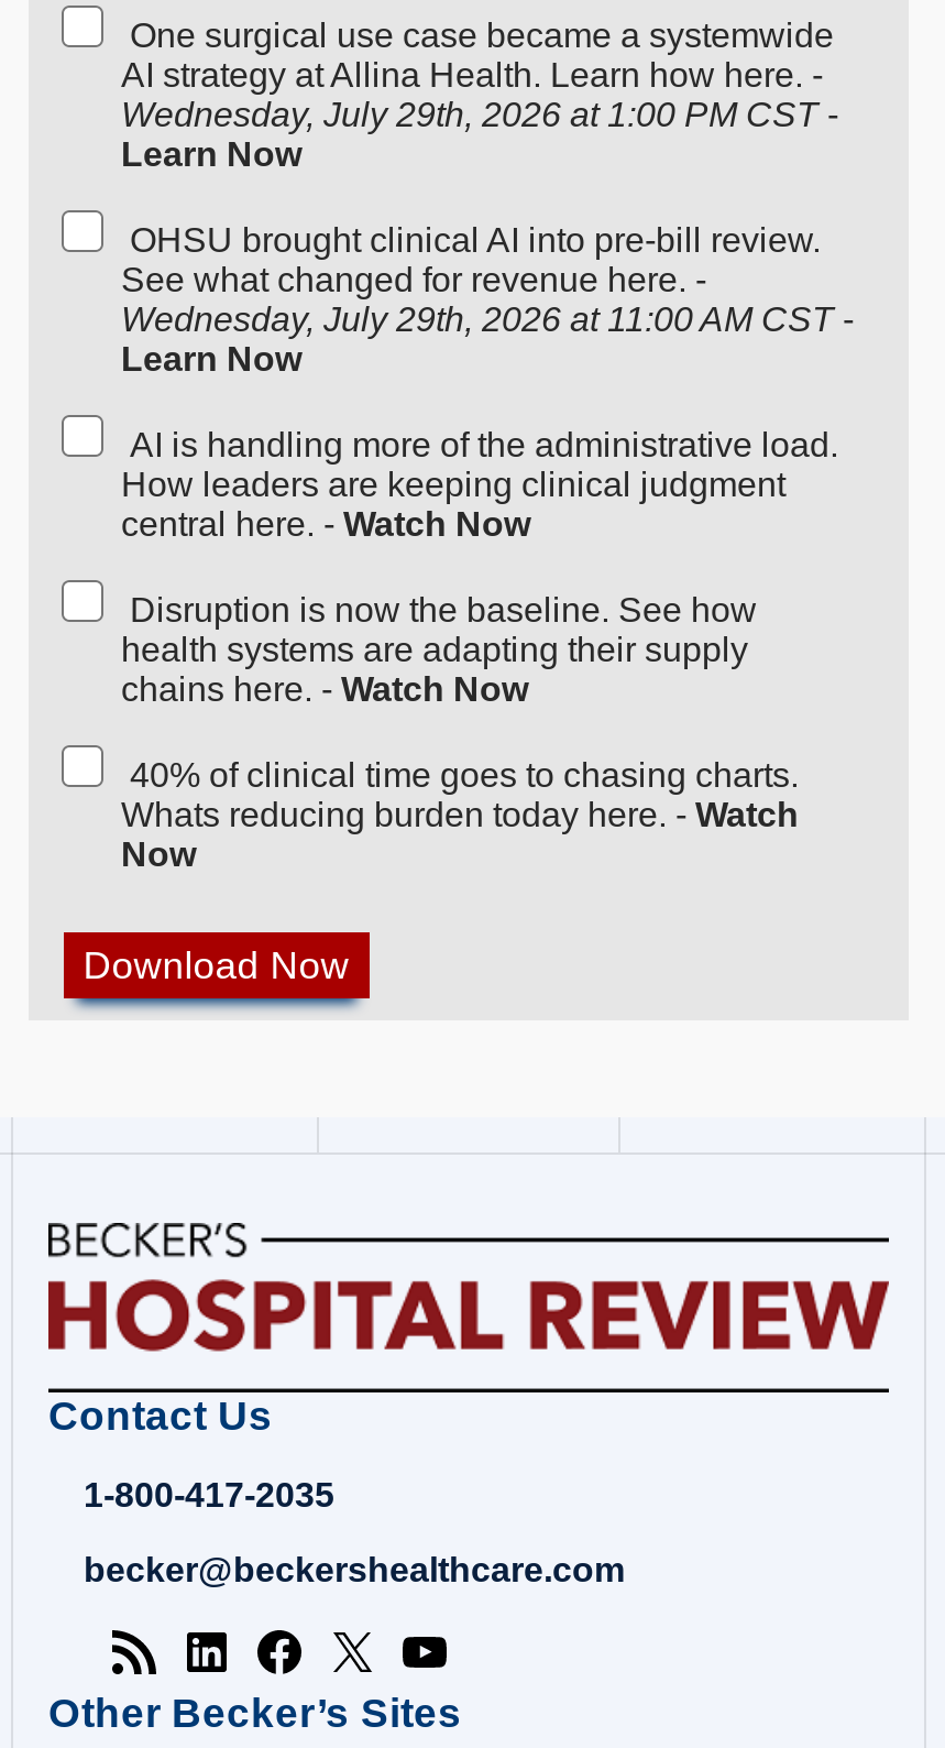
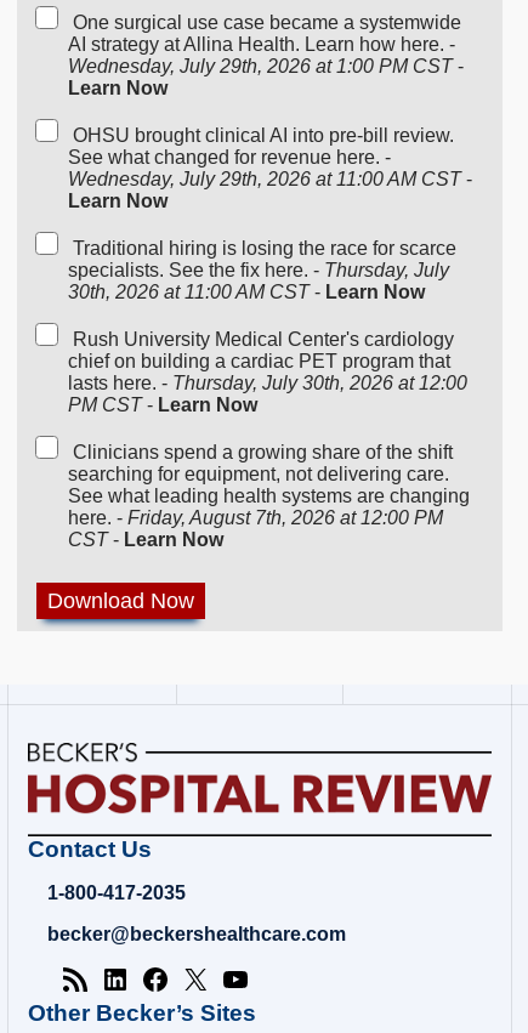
- AI is handling more of the administrative load.
- How leaders are keeping clinical judgment
- central here. - Watch Now
+ Traditional hiring is losing the race for scarce
+ specialists. See the fix here. - Thursday, July
+ 30th, 2026 at 11:00 AM CST - Learn Now

- Disruption is now the baseline. See how
- health systems are adapting their supply
- chains here. - Watch Now
+ Rush University Medical Center's cardiology
+ chief on building a cardiac PET program that
+ lasts here. - Thursday, July 30th, 2026 at 12:00
+ PM CST - Learn Now

- 40% of clinical time goes to chasing charts.
- Whats reducing burden today here. - Watch
- Now
+ Clinicians spend a growing share of the shift
+ searching for equipment, not delivering care.
+ See what leading health systems are changing
+ here. - Friday, August 7th, 2026 at 12:00 PM
+ CST - Learn Now
